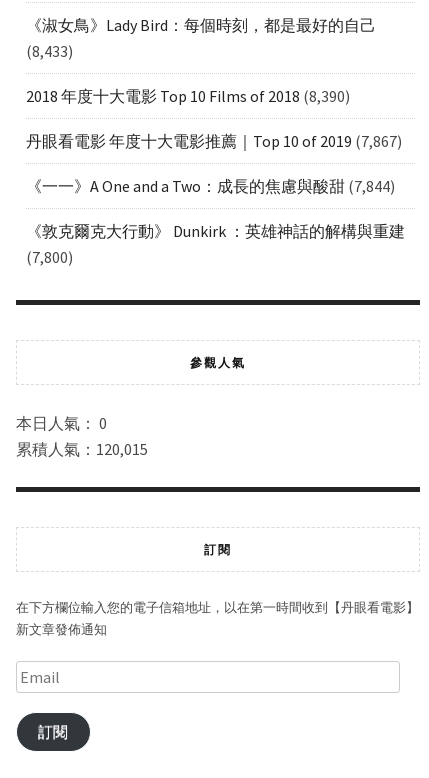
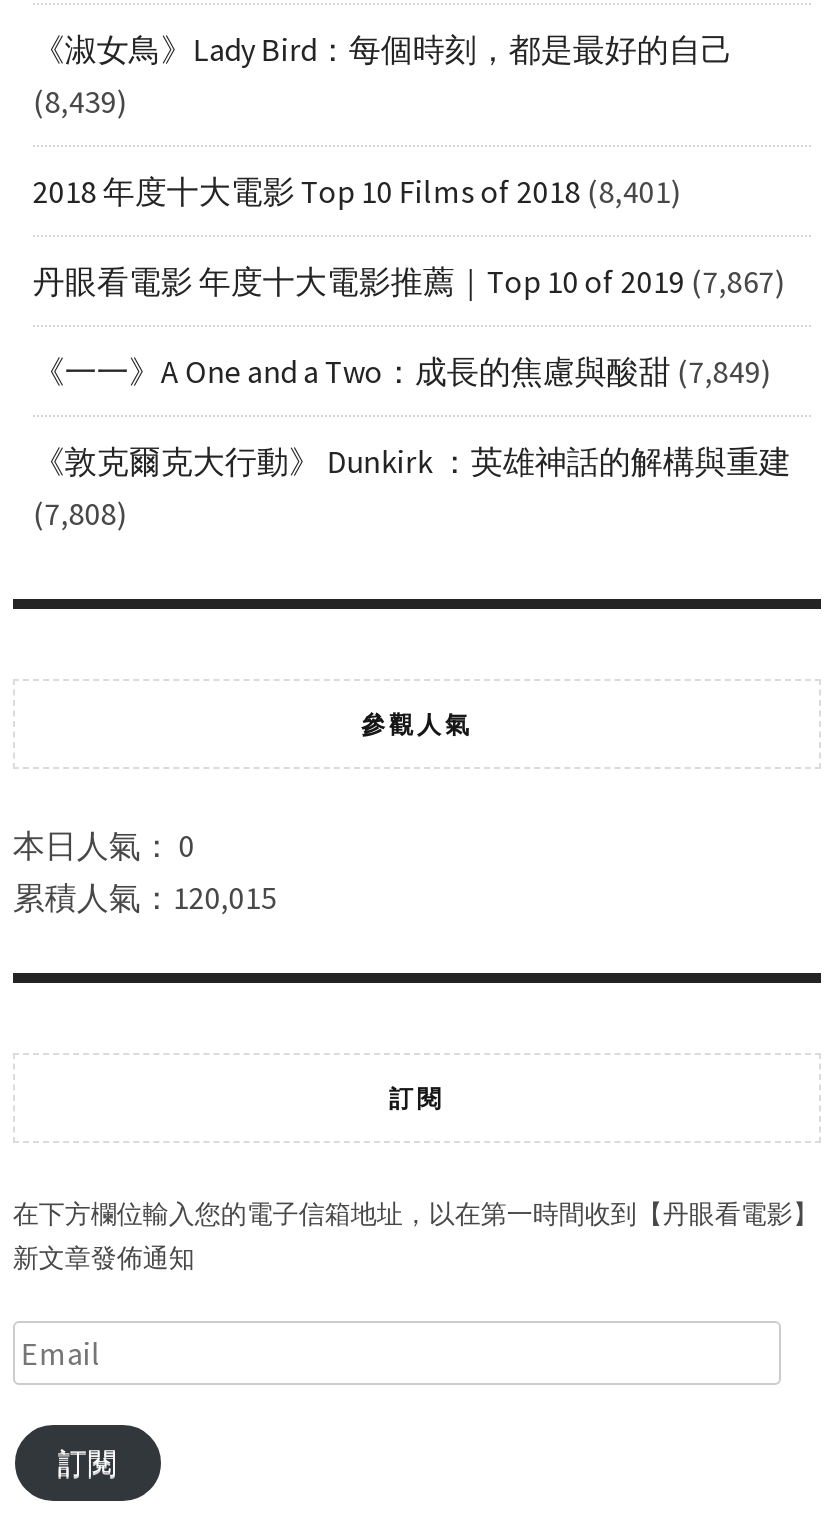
- (8,433)
+ (8,439)

- 2018 年度十大電影 Top 10 Films of 2018 (8,390)
+ 2018 年度十大電影 Top 10 Films of 2018 (8,401)

- 《一一》A One and a Two：成長的焦慮與酸甜 (7,844)
+ 《一一》A One and a Two：成長的焦慮與酸甜 (7,849)

- (7,800)
+ (7,808)
